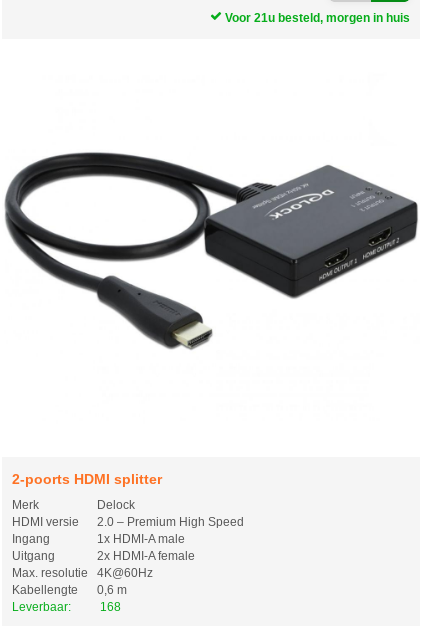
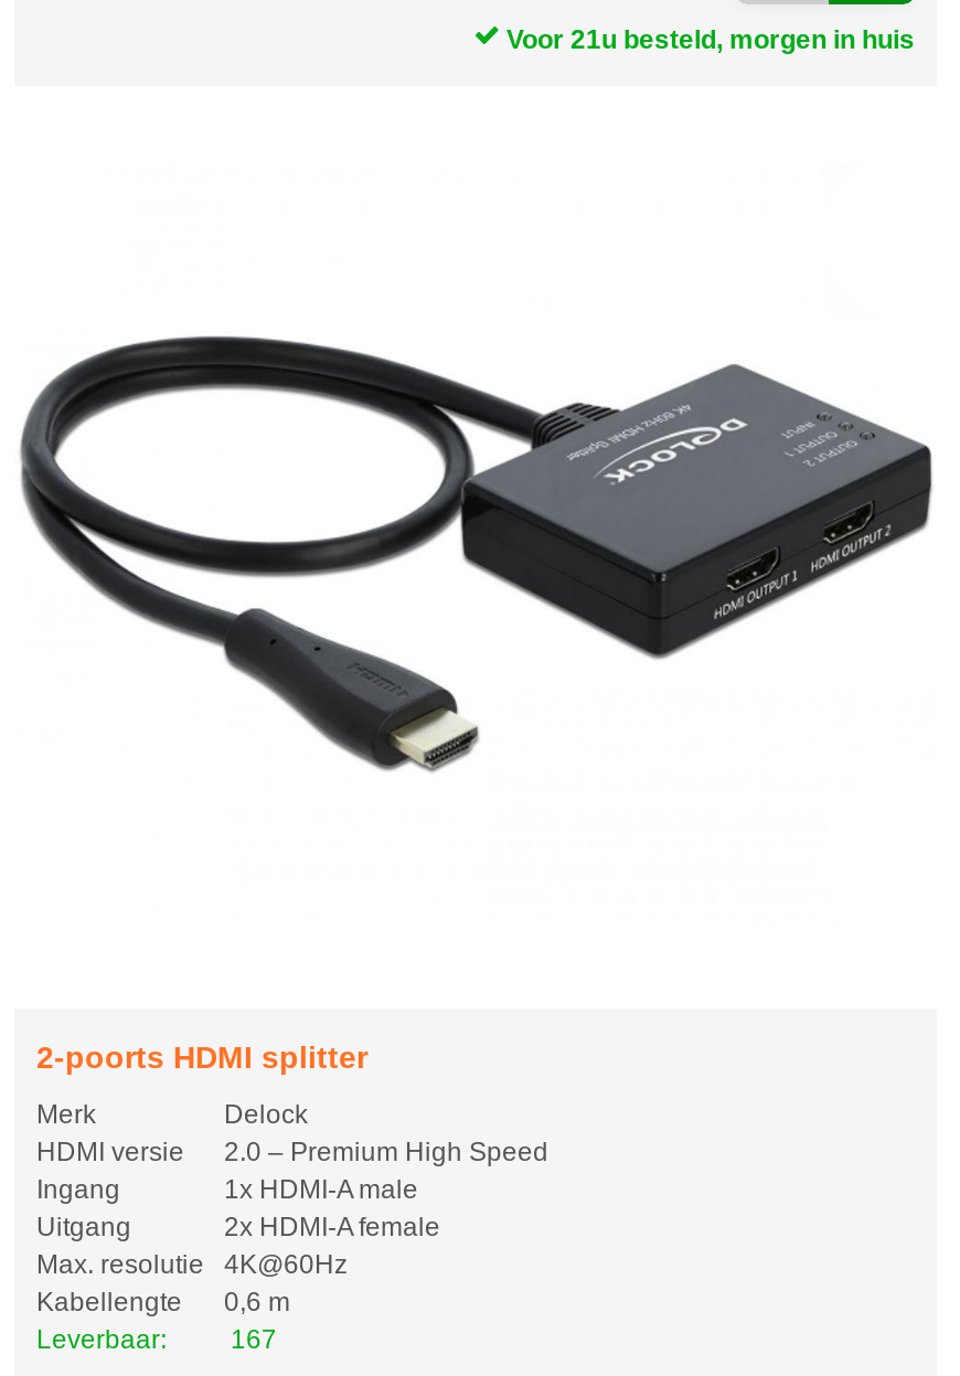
- 168
+ 167
